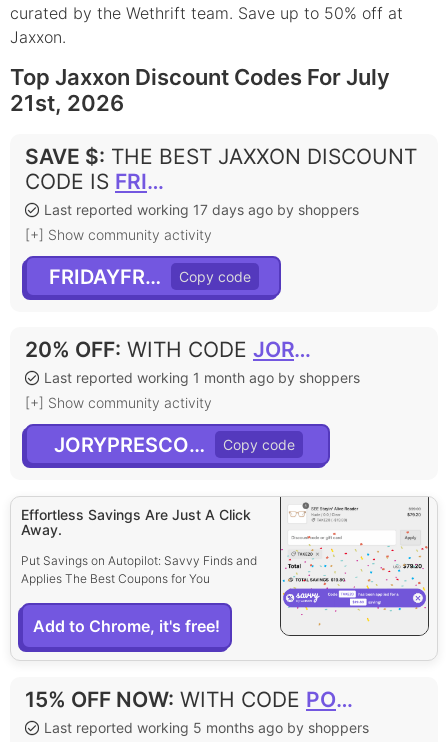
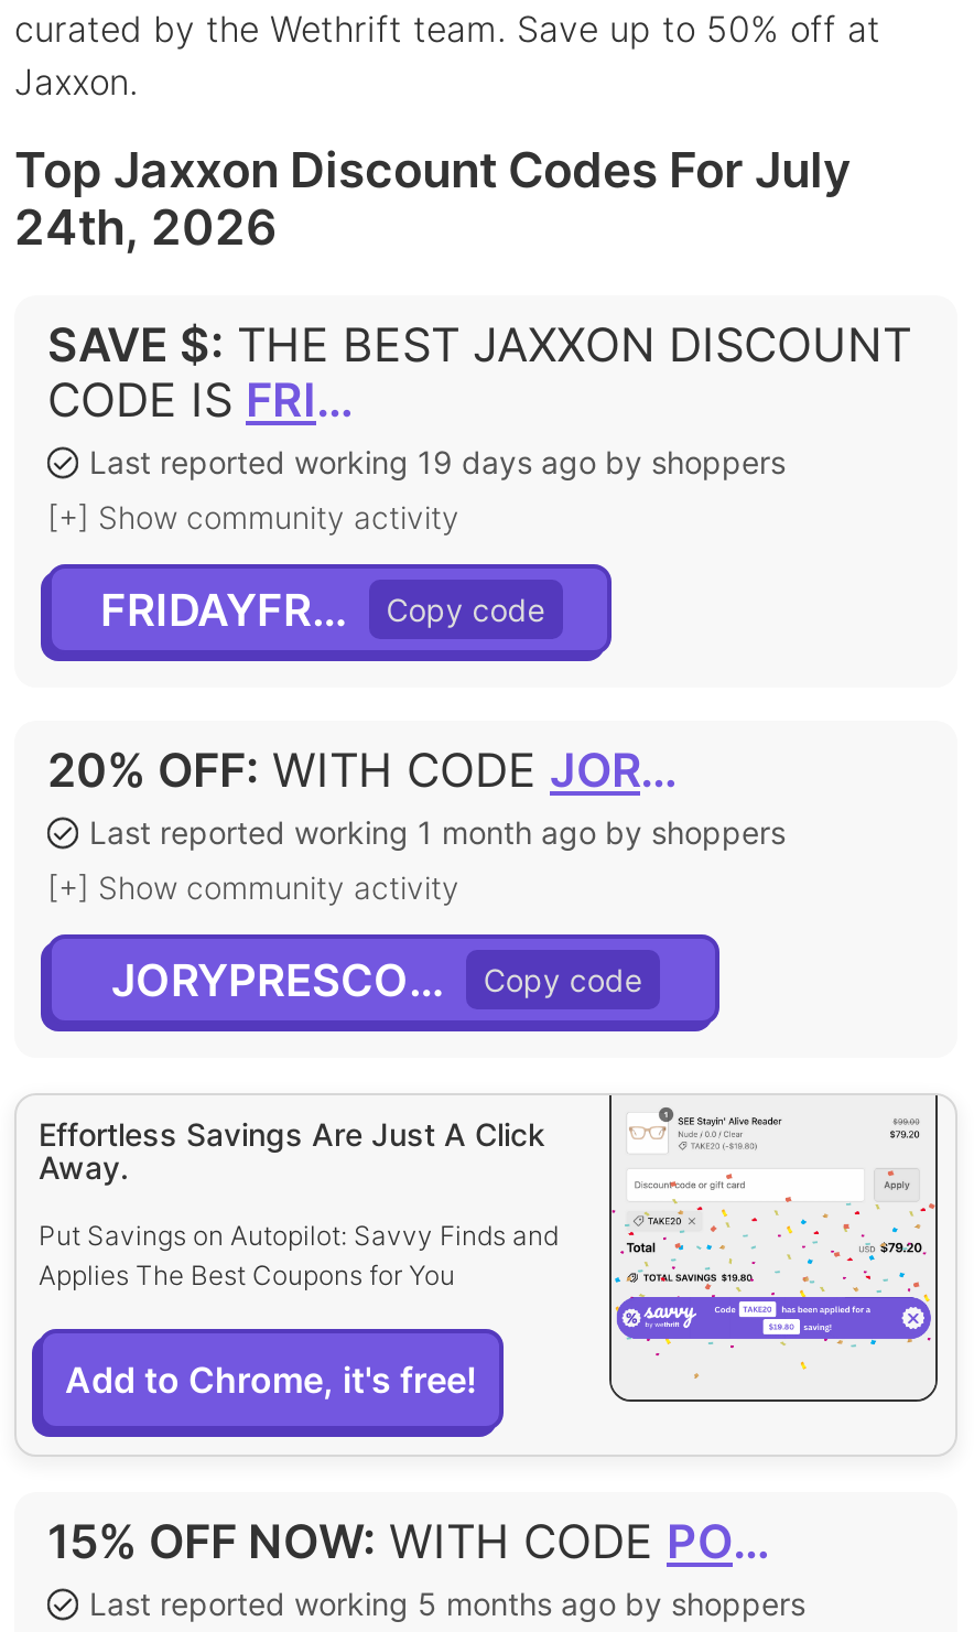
- 21st, 2026
+ 24th, 2026

- Last reported working 17 days ago by shoppers
+ Last reported working 19 days ago by shoppers
